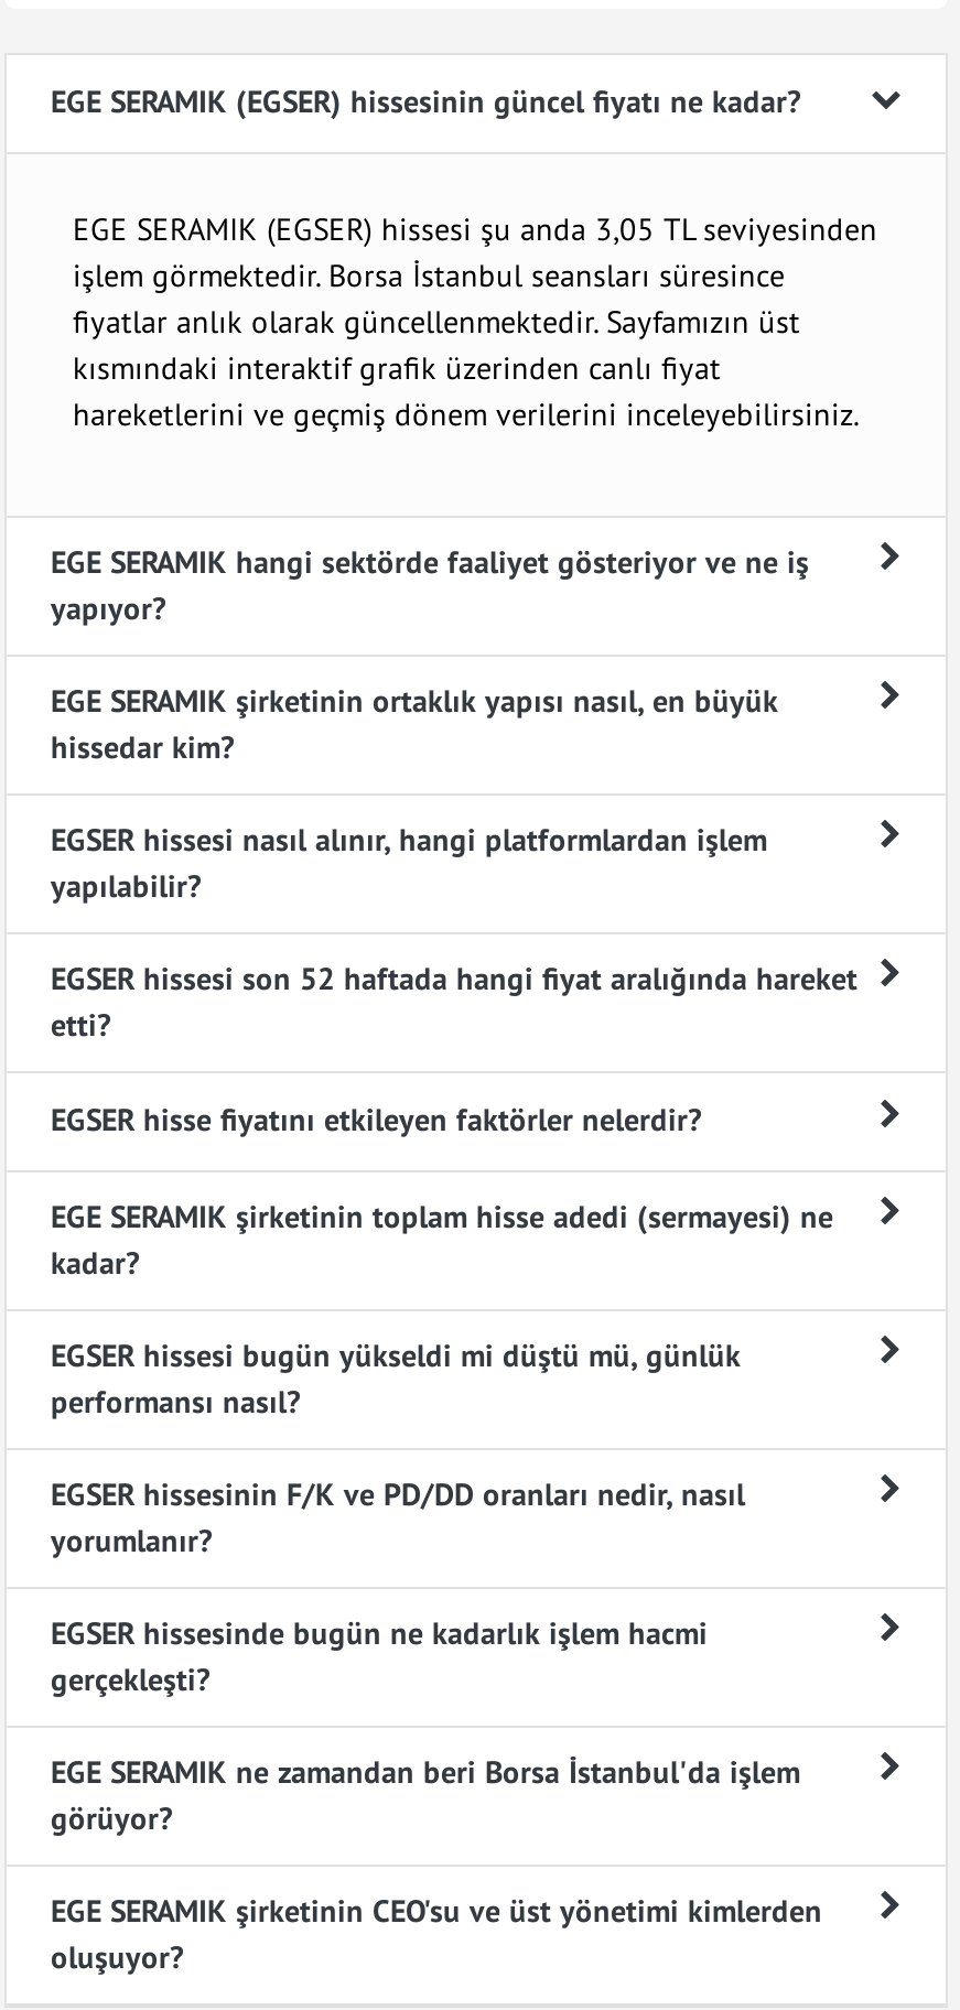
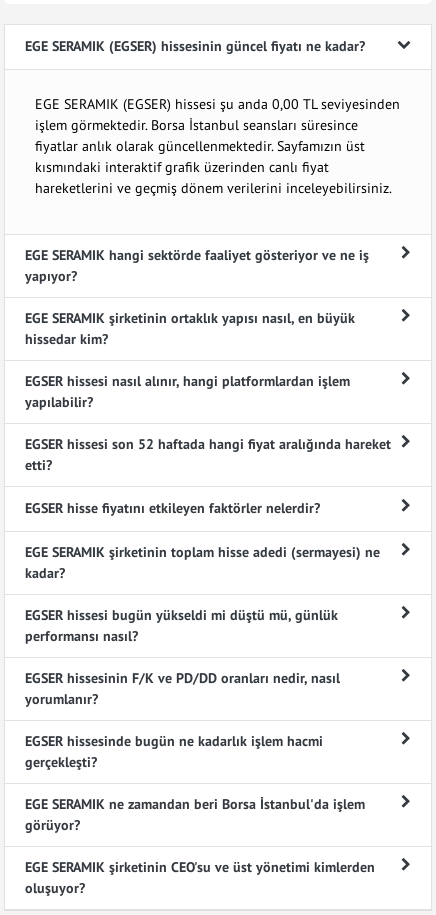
- EGE SERAMIK (EGSER) hissesi şu anda 3,05 TL seviyesinden
+ EGE SERAMIK (EGSER) hissesi şu anda 0,00 TL seviyesinden
